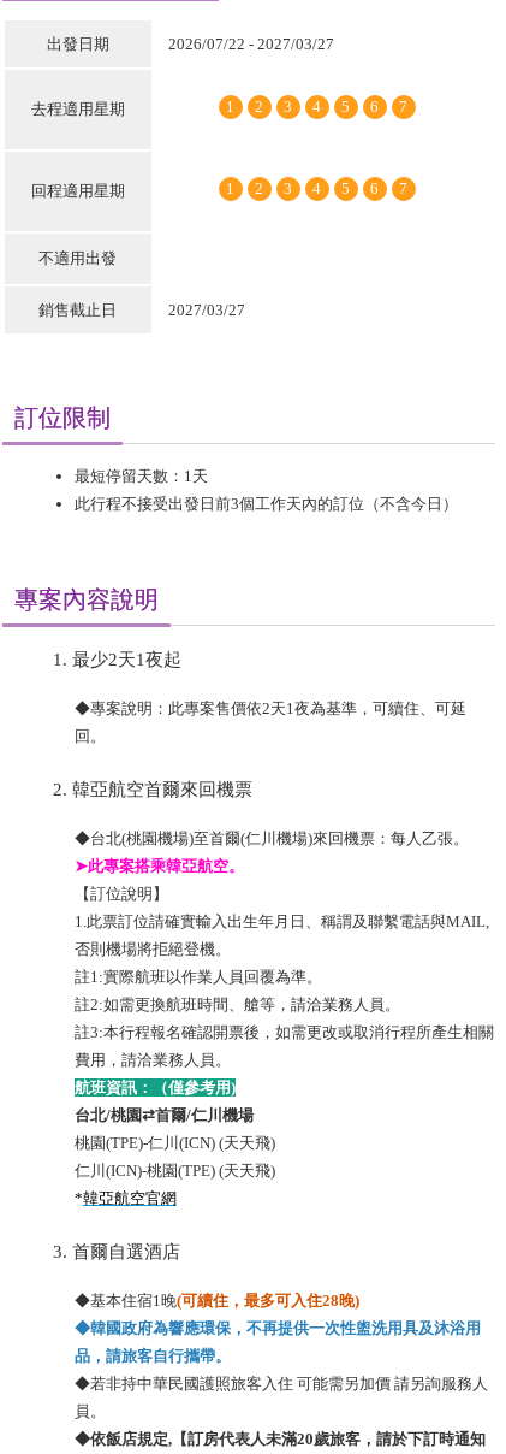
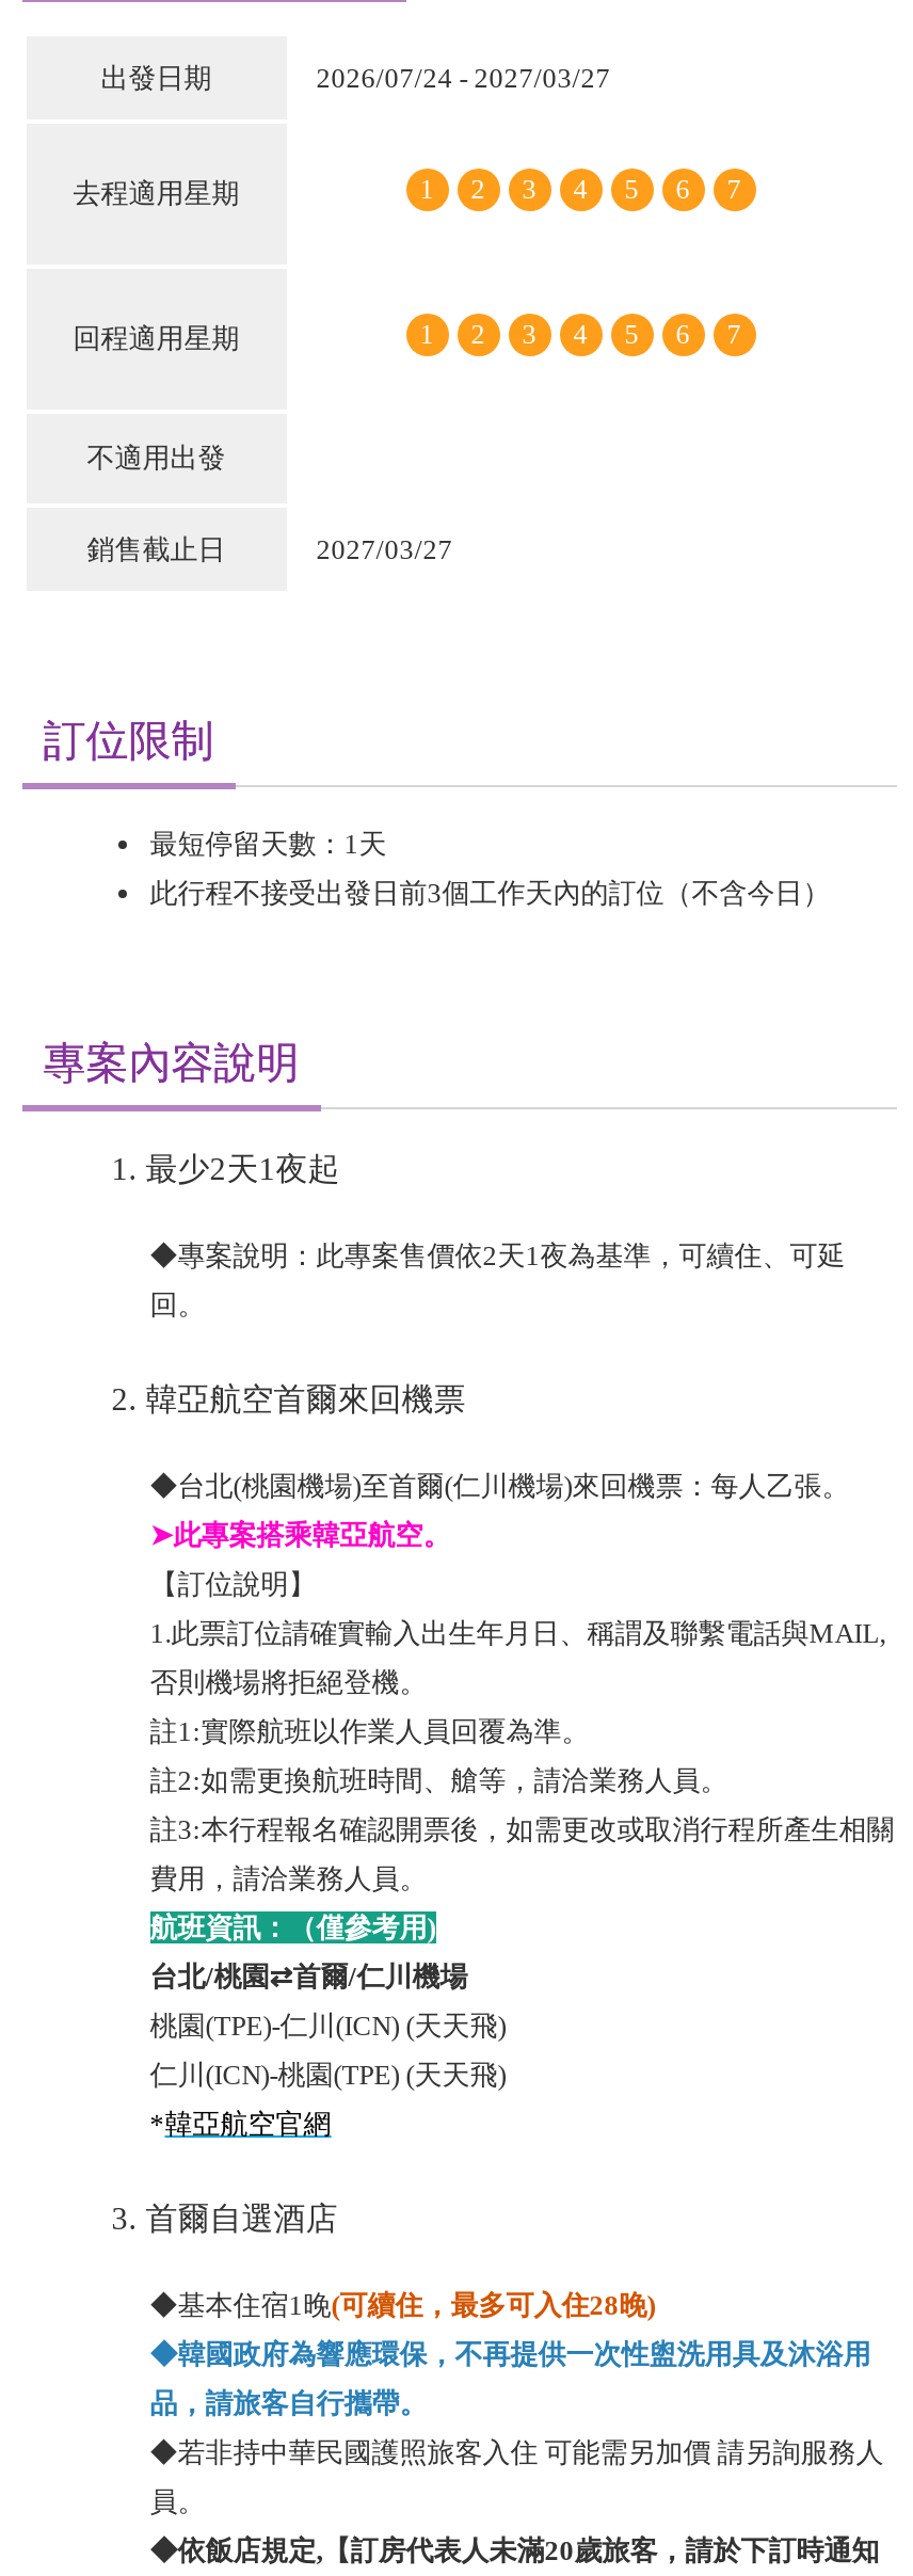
- 2026/07/22 - 2027/03/27
+ 2026/07/24 - 2027/03/27
